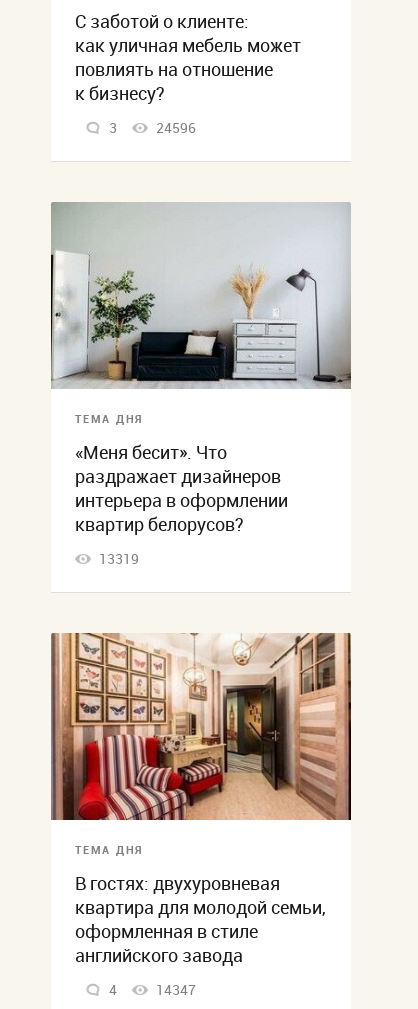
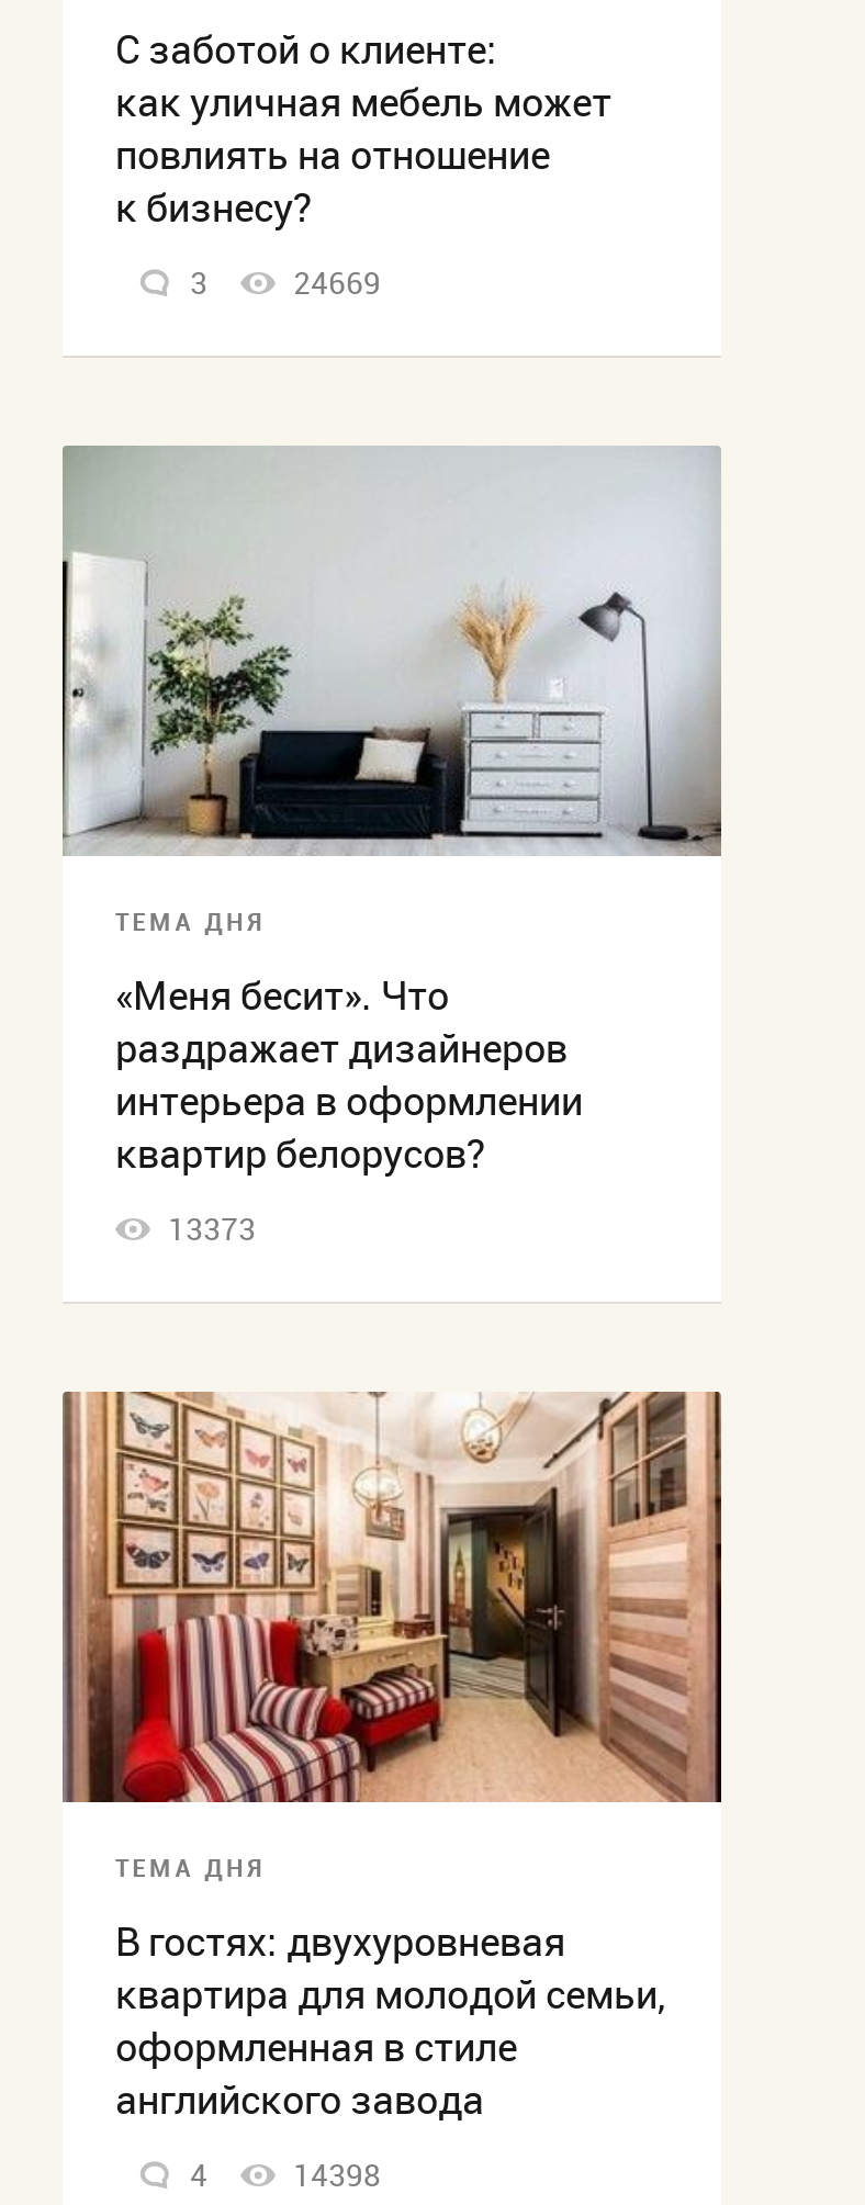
- 24596
+ 24669

- 13319
+ 13373

- 14347
+ 14398
